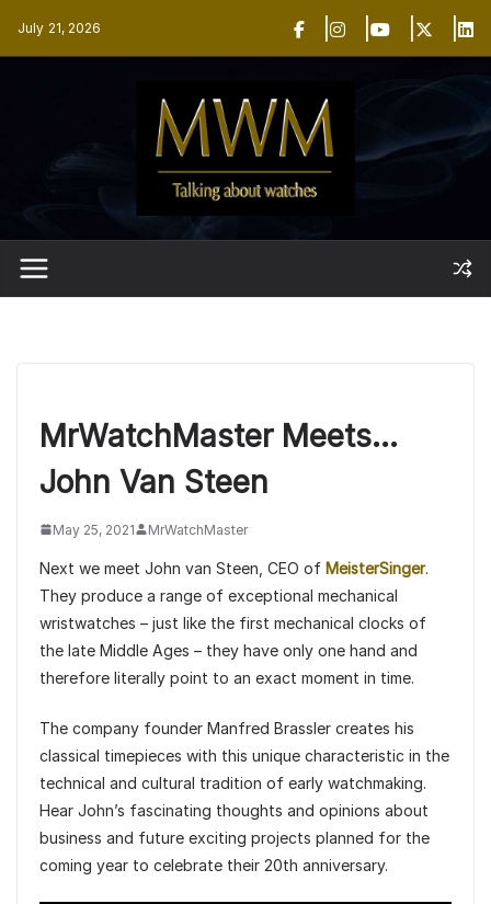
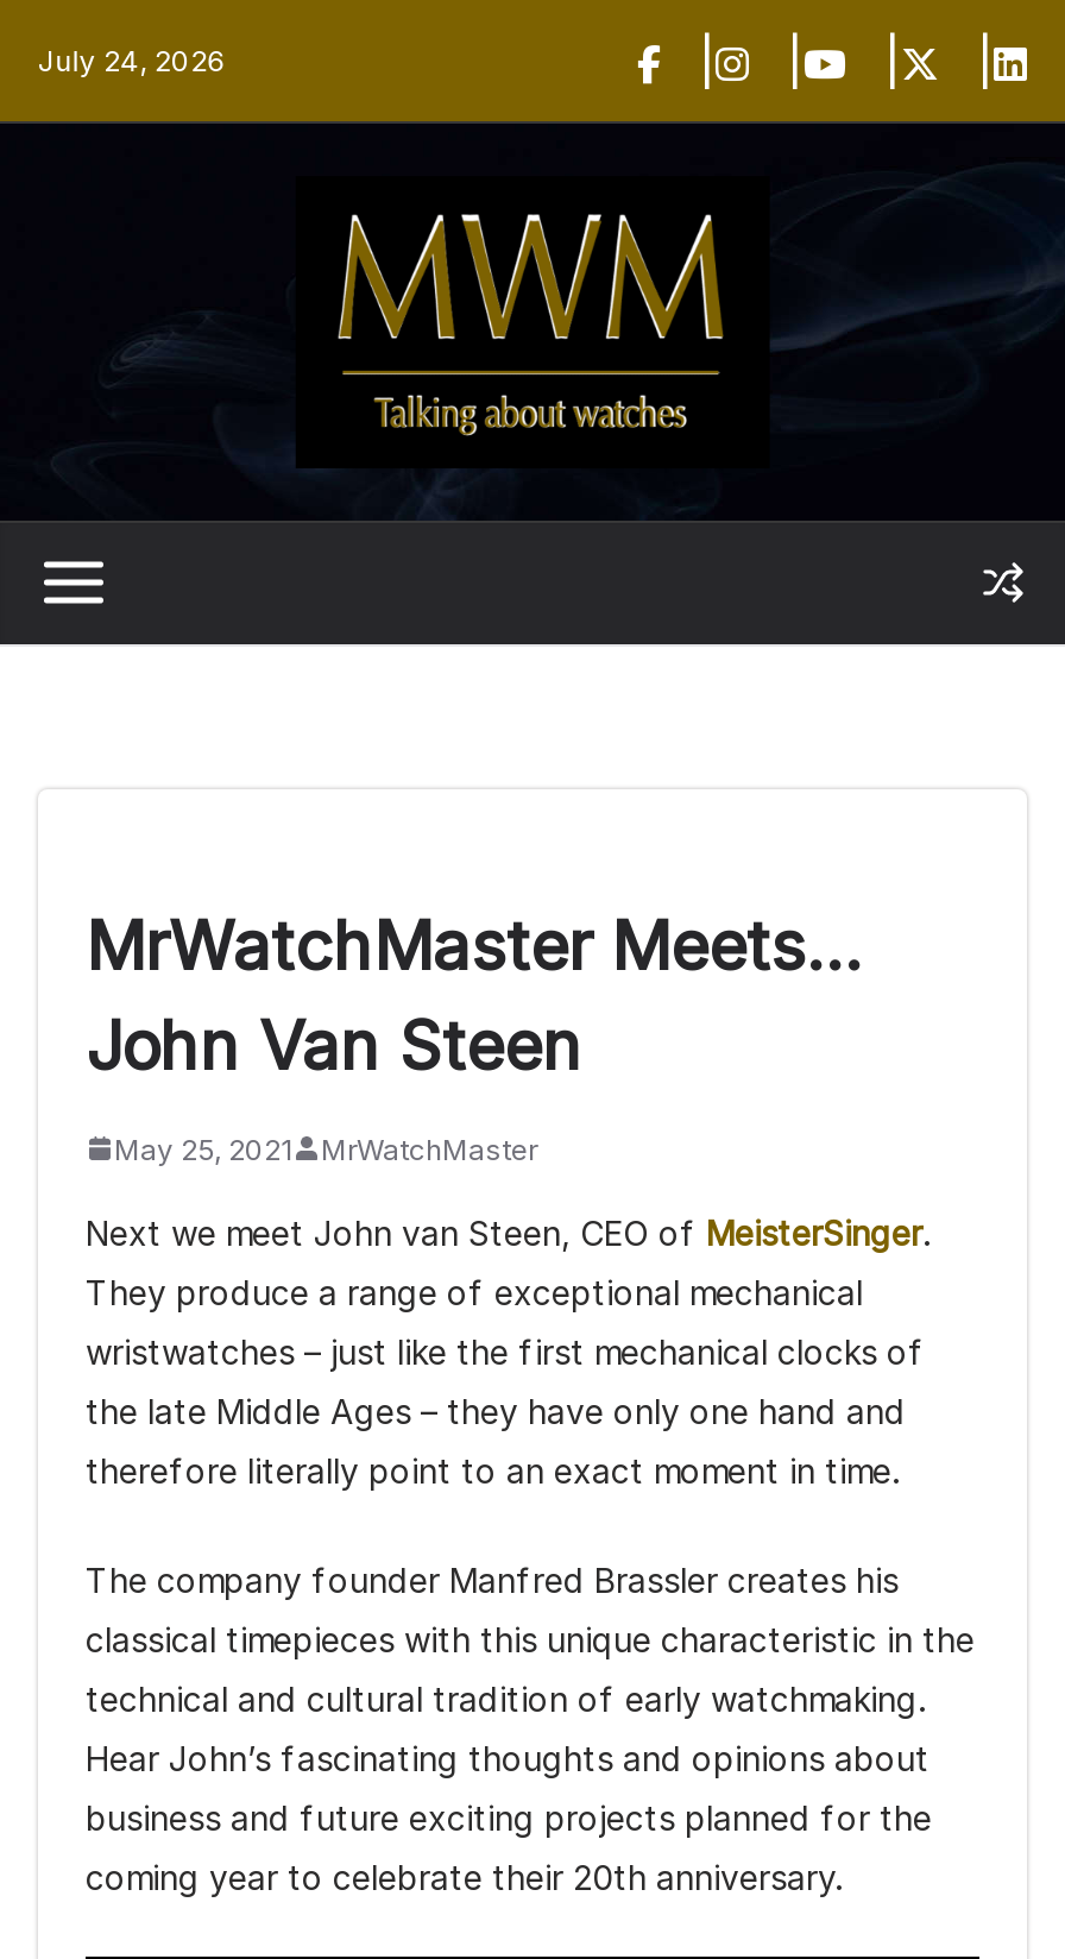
- July 21, 2026
+ July 24, 2026
